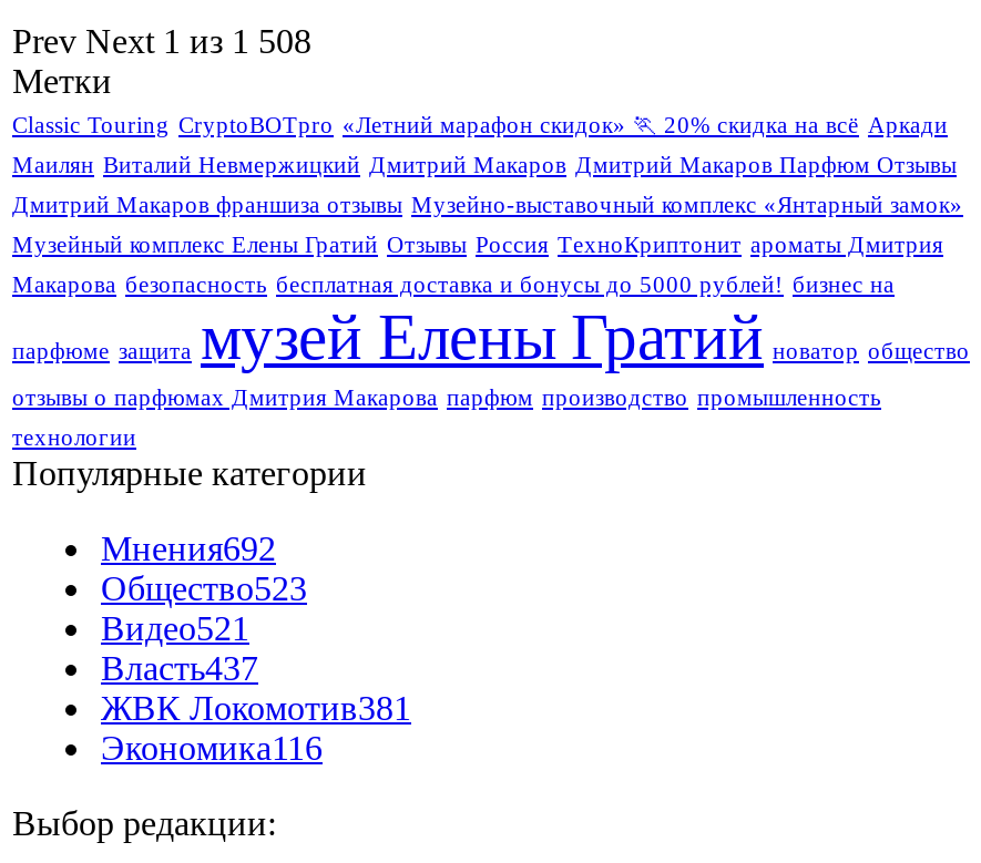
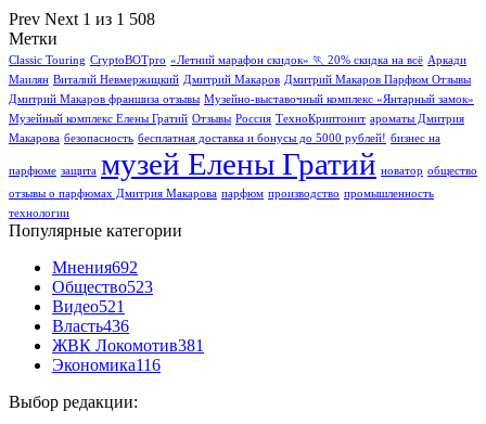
- Власть437
+ Власть436
